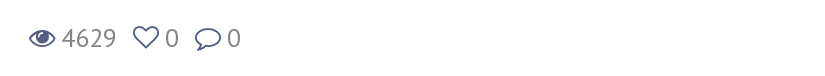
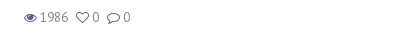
- 4629 0 0
+ 1986 0 0
